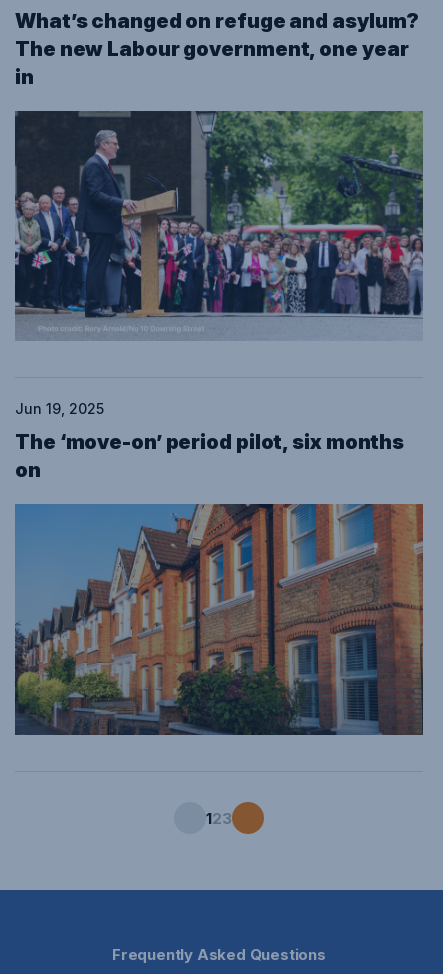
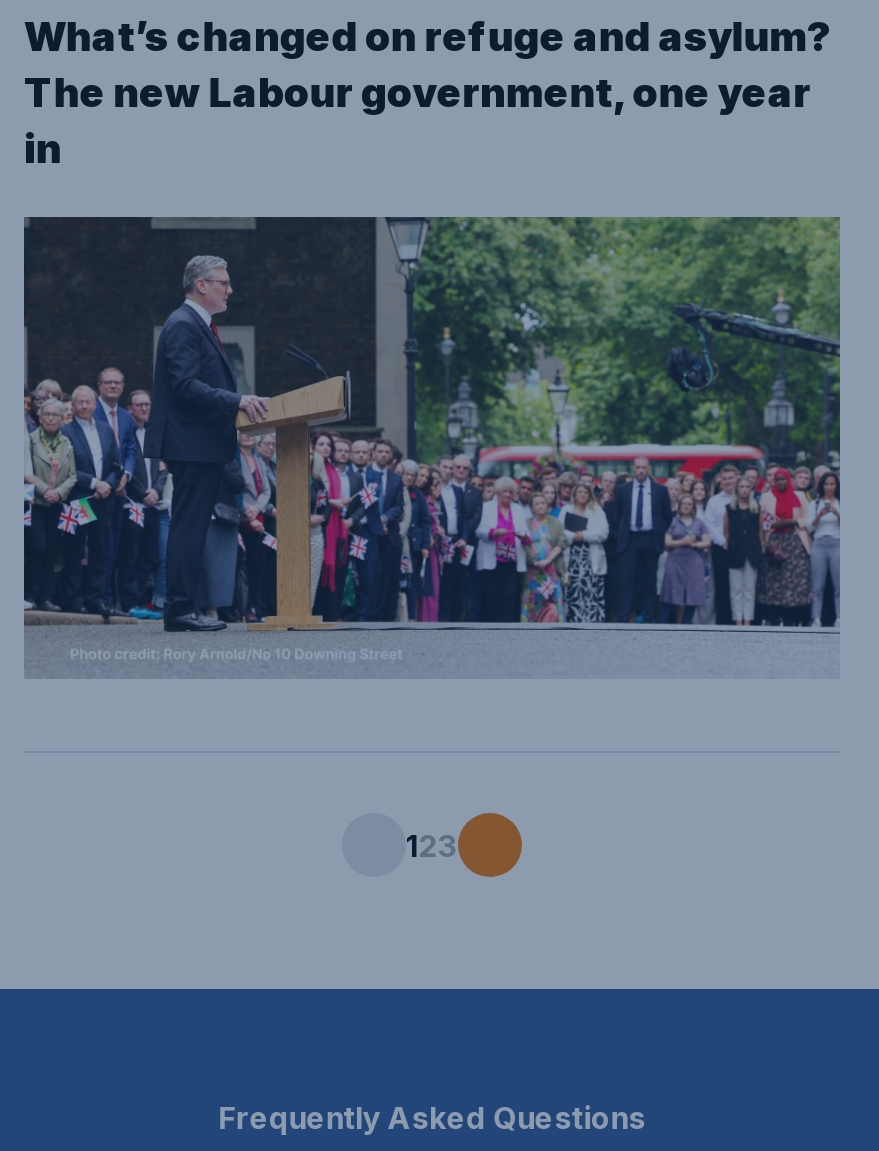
- Jun 19, 2025
- The ‘move-on’ period pilot, six months
- on

- [image]
